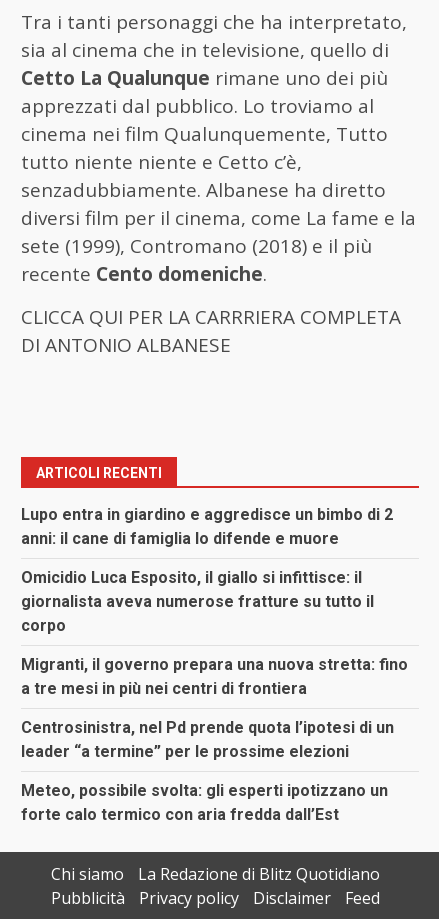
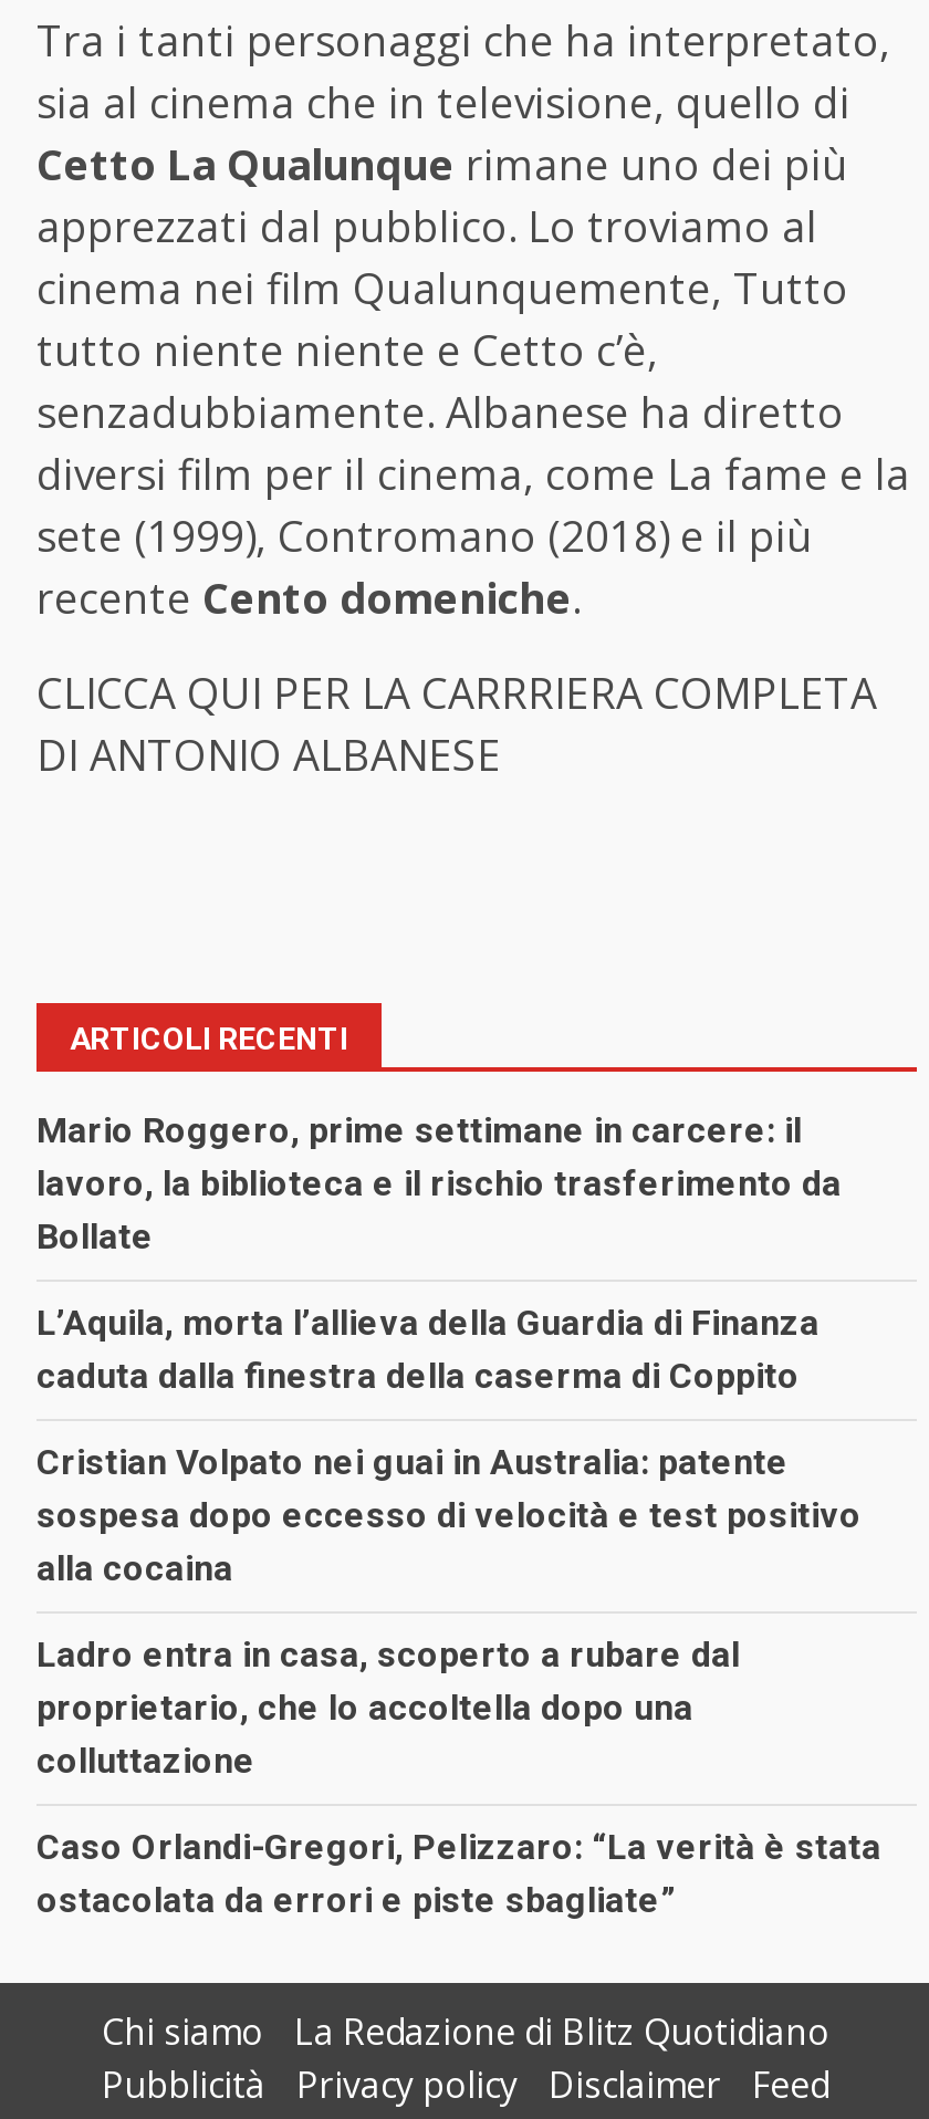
- Lupo entra in giardino e aggredisce un bimbo di 2
- anni: il cane di famiglia lo difende e muore
+ Mario Roggero, prime settimane in carcere: il
+ lavoro, la biblioteca e il rischio trasferimento da
+ Bollate

- Omicidio Luca Esposito, il giallo si infittisce: il
- giornalista aveva numerose fratture su tutto il
- corpo
+ L’Aquila, morta l’allieva della Guardia di Finanza
+ caduta dalla finestra della caserma di Coppito

- Migranti, il governo prepara una nuova stretta: fino
- a tre mesi in più nei centri di frontiera
+ Cristian Volpato nei guai in Australia: patente
+ sospesa dopo eccesso di velocità e test positivo
+ alla cocaina

- Centrosinistra, nel Pd prende quota l’ipotesi di un
- leader “a termine” per le prossime elezioni
+ Ladro entra in casa, scoperto a rubare dal
+ proprietario, che lo accoltella dopo una
+ colluttazione

- Meteo, possibile svolta: gli esperti ipotizzano un
- forte calo termico con aria fredda dall’Est
+ Caso Orlandi-Gregori, Pelizzaro: “La verità è stata
+ ostacolata da errori e piste sbagliate”
